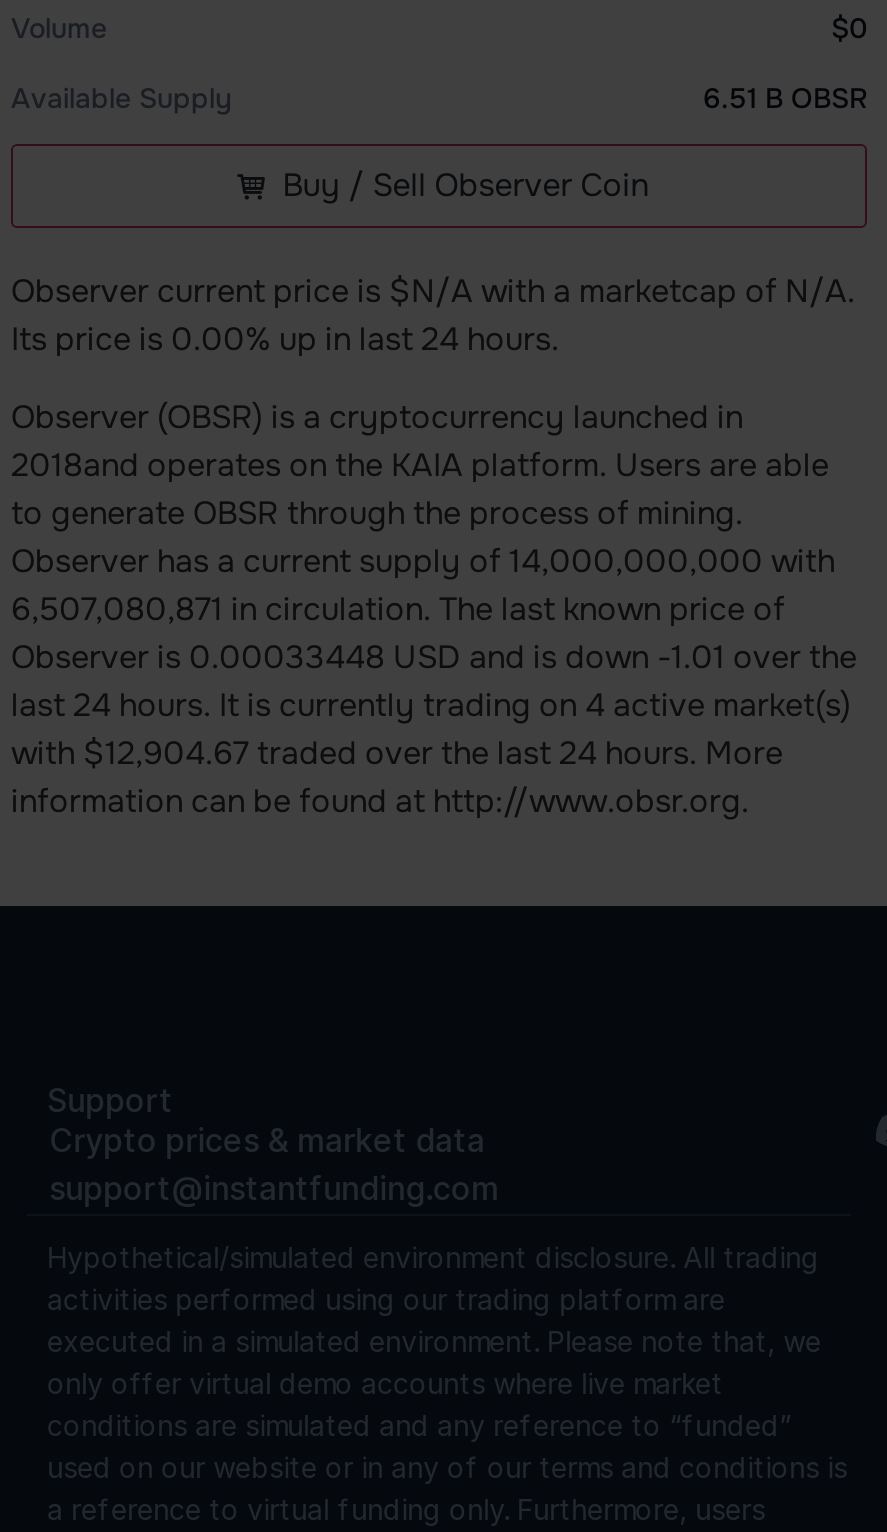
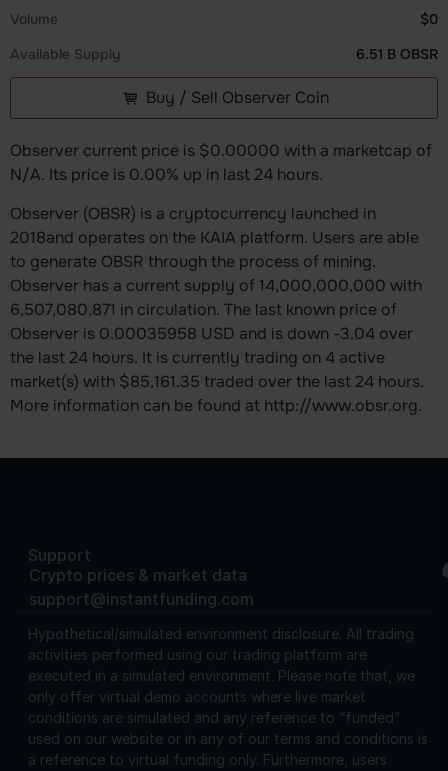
- Observer current price is $N/A with a marketcap of N/A.
- Its price is 0.00% up in last 24 hours.
+ Observer current price is $0.00000 with a marketcap of
+ N/A. Its price is 0.00% up in last 24 hours.

- Observer is 0.00033448 USD and is down -1.01 over the
- last 24 hours. It is currently trading on 4 active market(s)
- with $12,904.67 traded over the last 24 hours. More
- information can be found at http://www.obsr.org.
+ Observer is 0.00035958 USD and is down -3.04 over
+ the last 24 hours. It is currently trading on 4 active
+ market(s) with $85,161.35 traded over the last 24 hours.
+ More information can be found at http://www.obsr.org.
